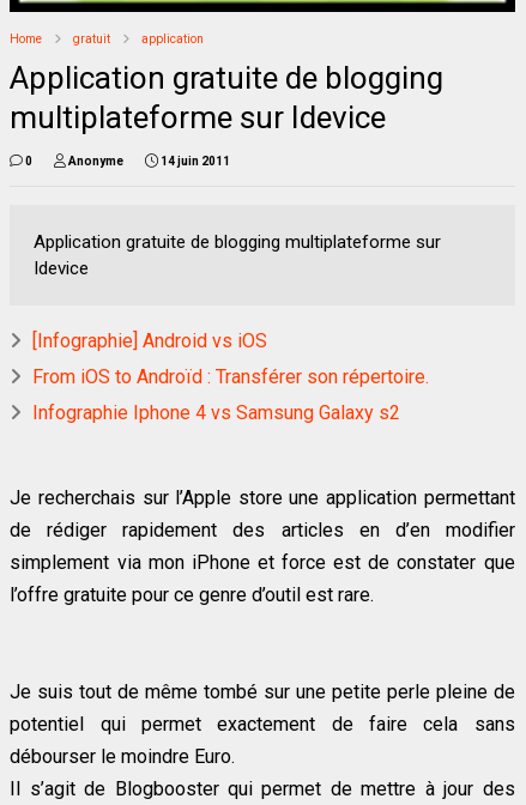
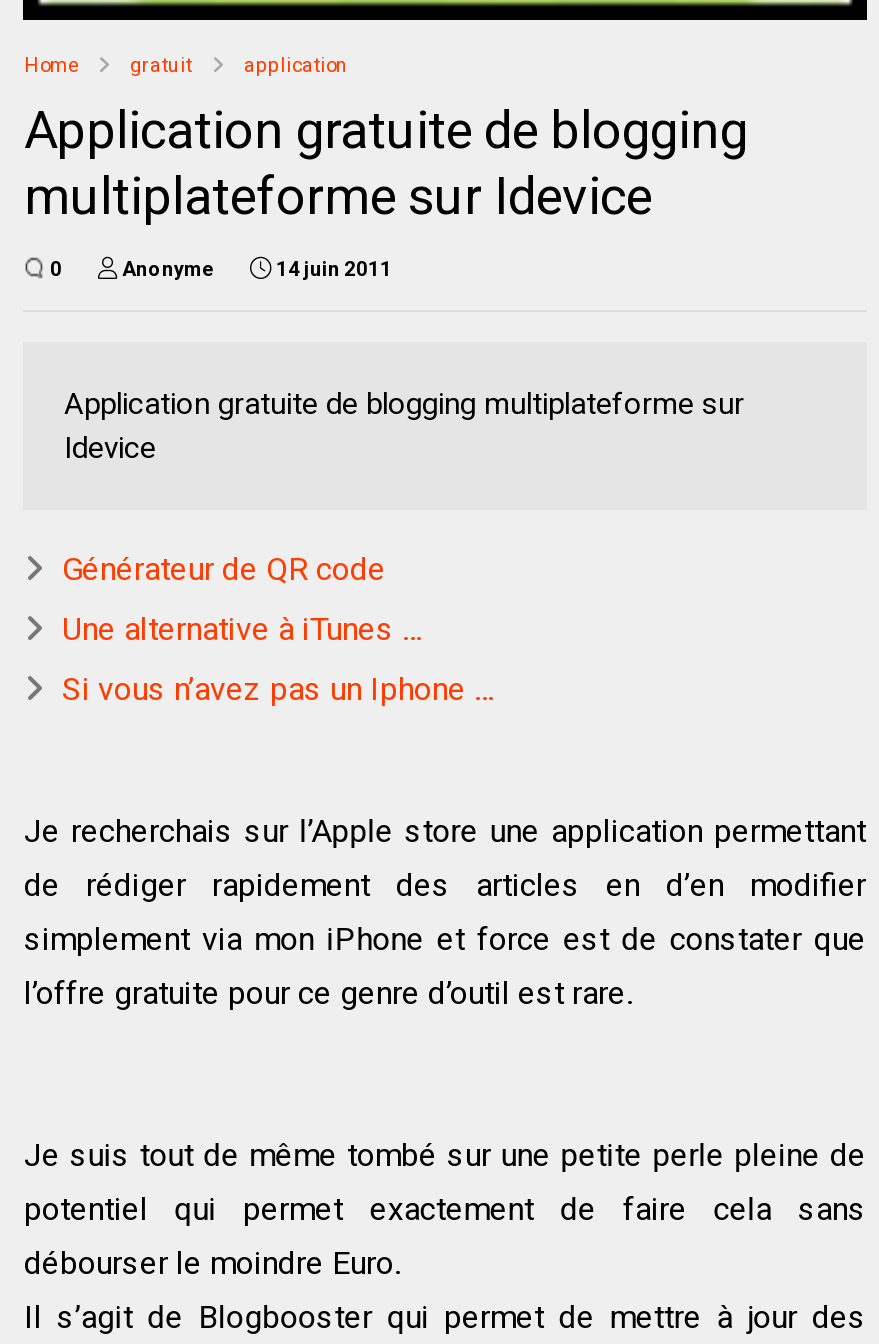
- [Infographie] Android vs iOS
+ Générateur de QR code

- From iOS to Androïd : Transférer son répertoire.
+ Une alternative à iTunes …

- Infographie Iphone 4 vs Samsung Galaxy s2
+ Si vous n’avez pas un Iphone …
